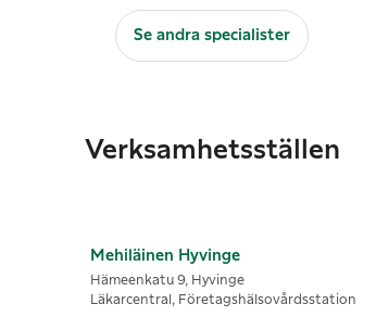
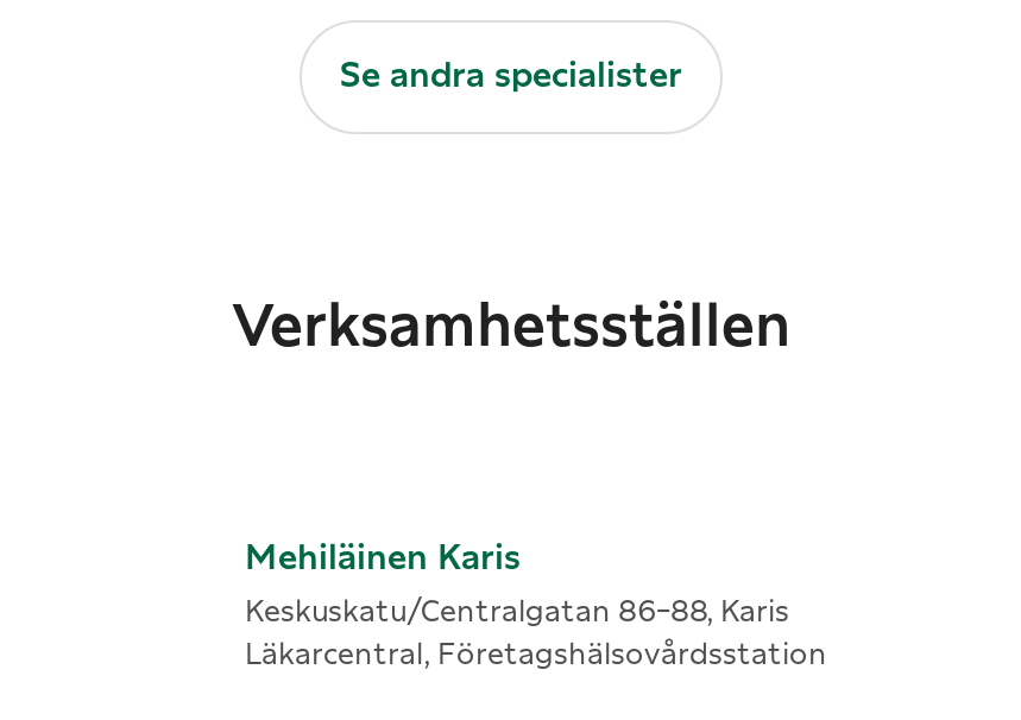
- Mehiläinen Hyvinge
+ Mehiläinen Karis

- Hämeenkatu 9, Hyvinge
+ Keskuskatu/Centralgatan 86-88, Karis
